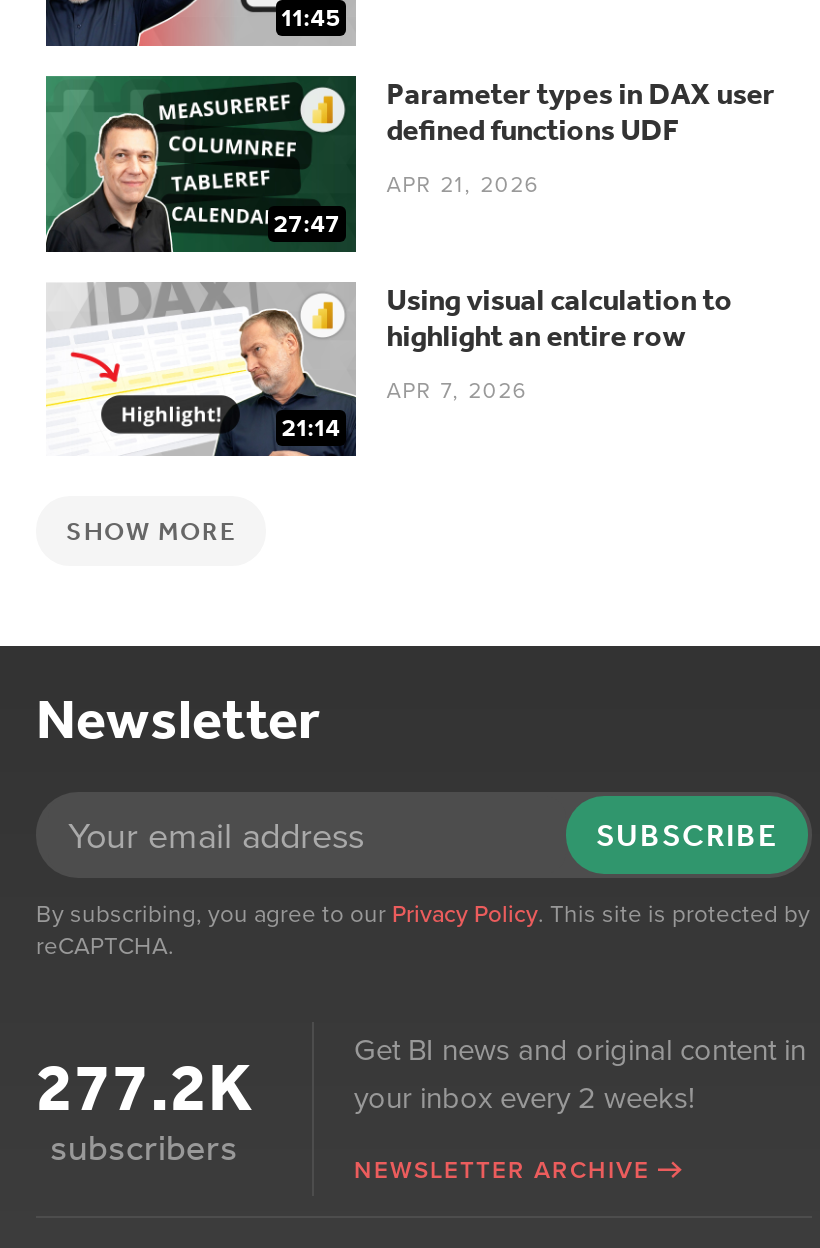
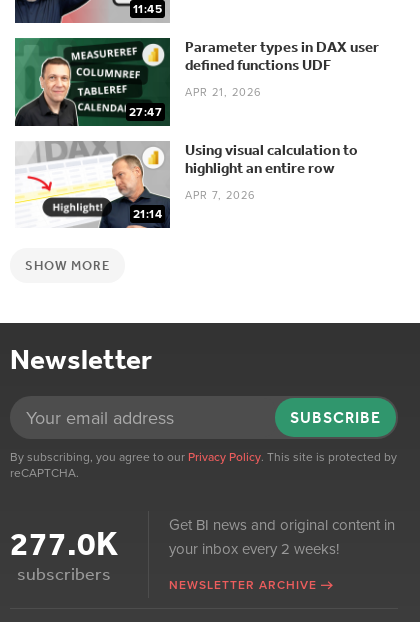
- 277.2K
+ 277.0K
